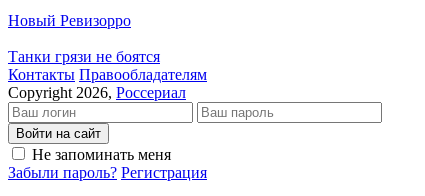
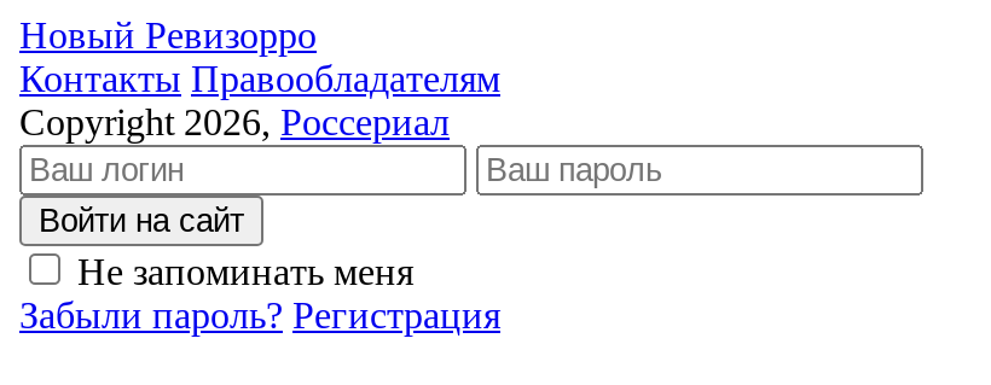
- Танки грязи не боятся
